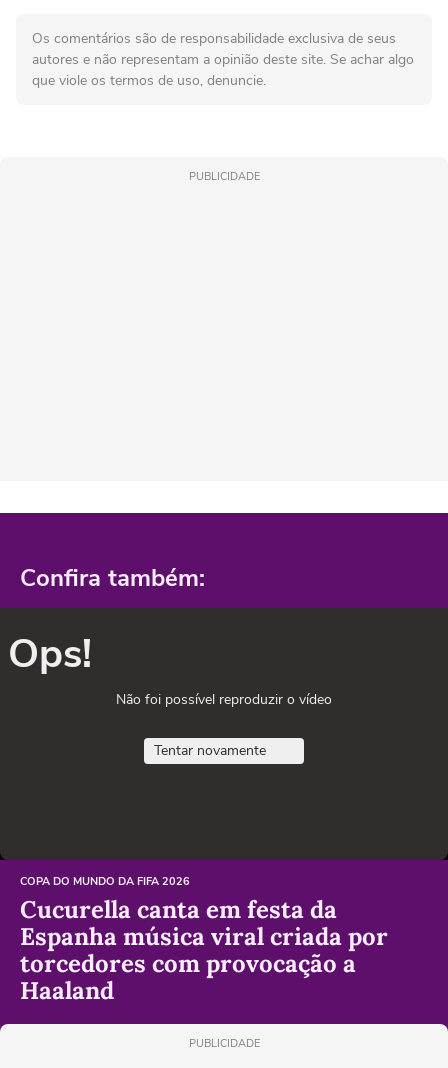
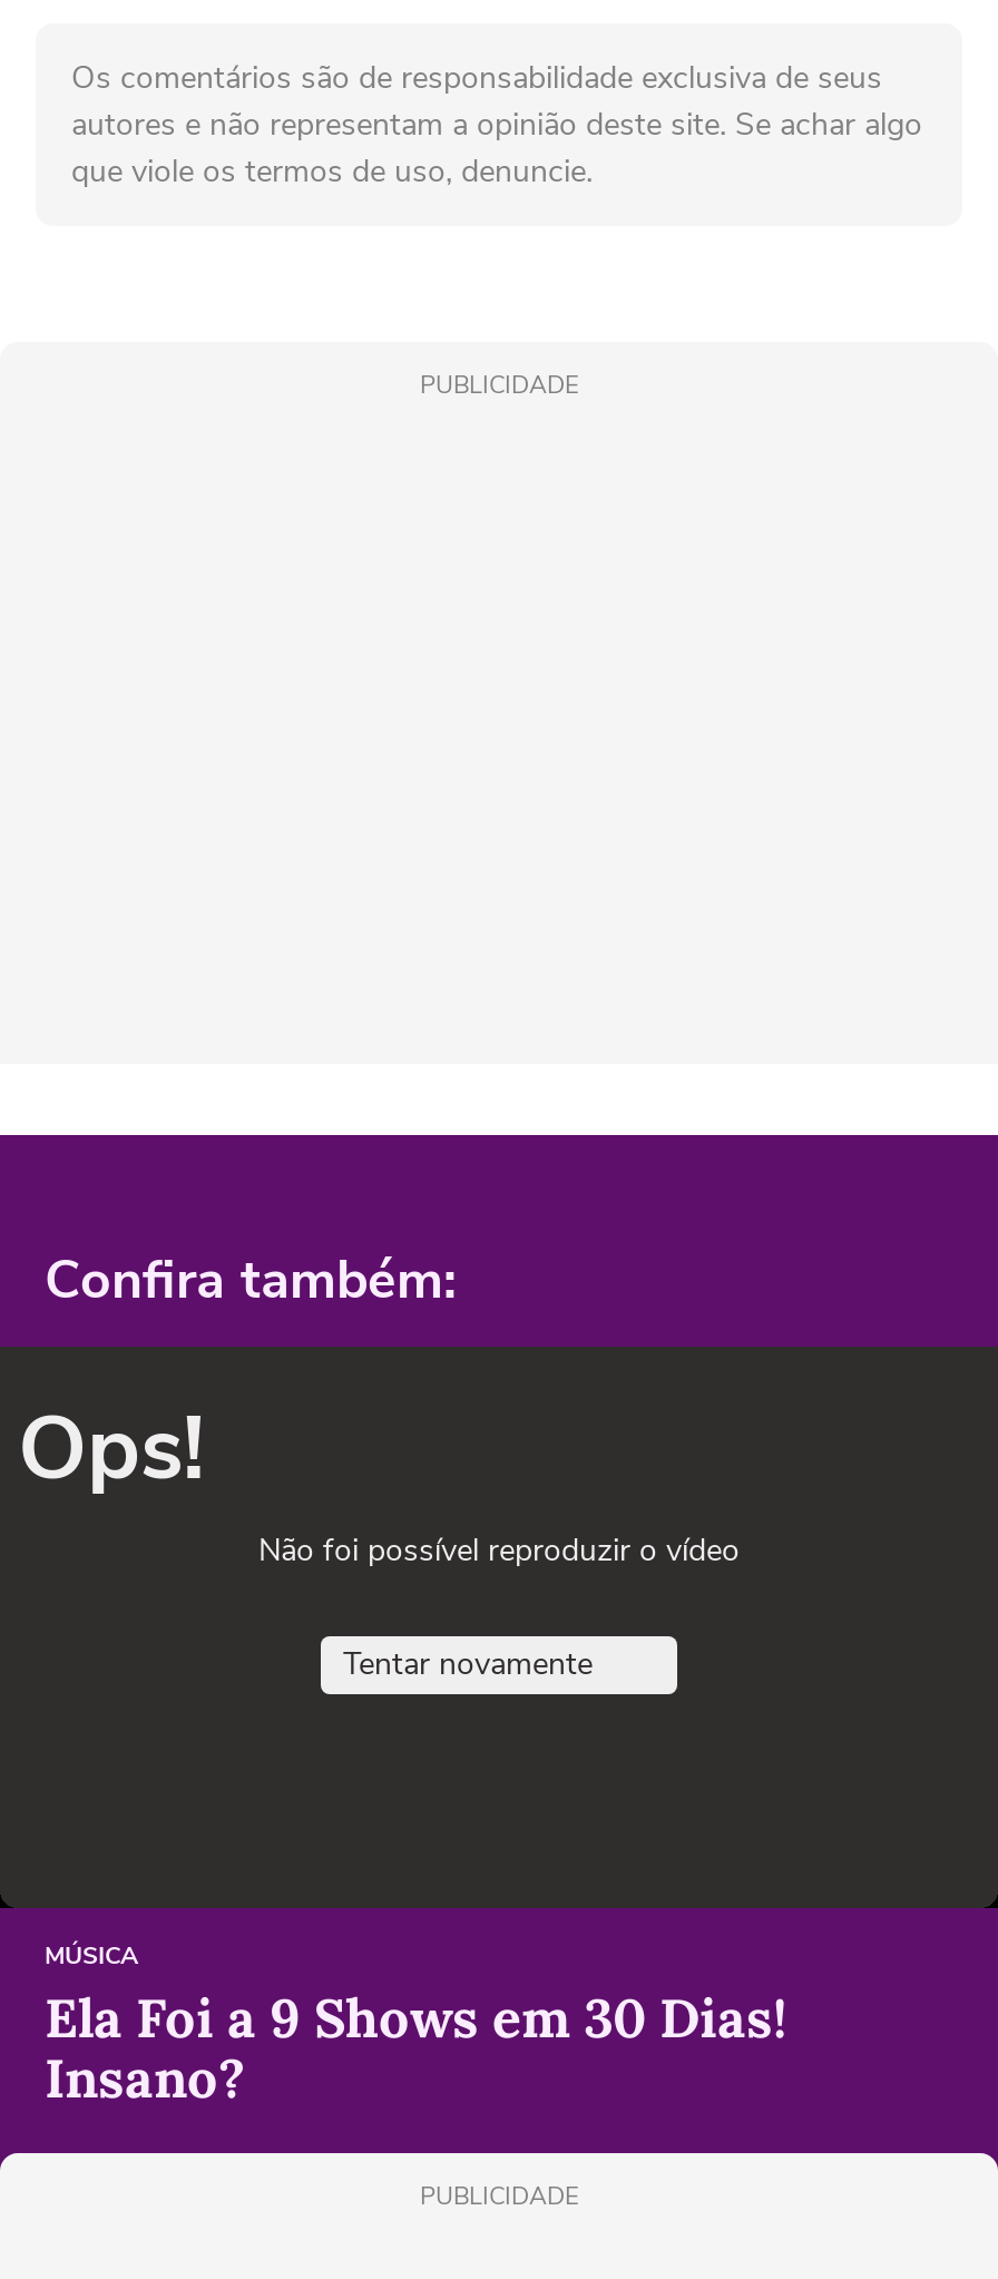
- COPA DO MUNDO DA FIFA 2026
- Cucurella canta em festa da
- Espanha música viral criada por
- torcedores com provocação a
- Haaland
+ MÚSICA
+ Ela Foi a 9 Shows em 30 Dias!
+ Insano?
